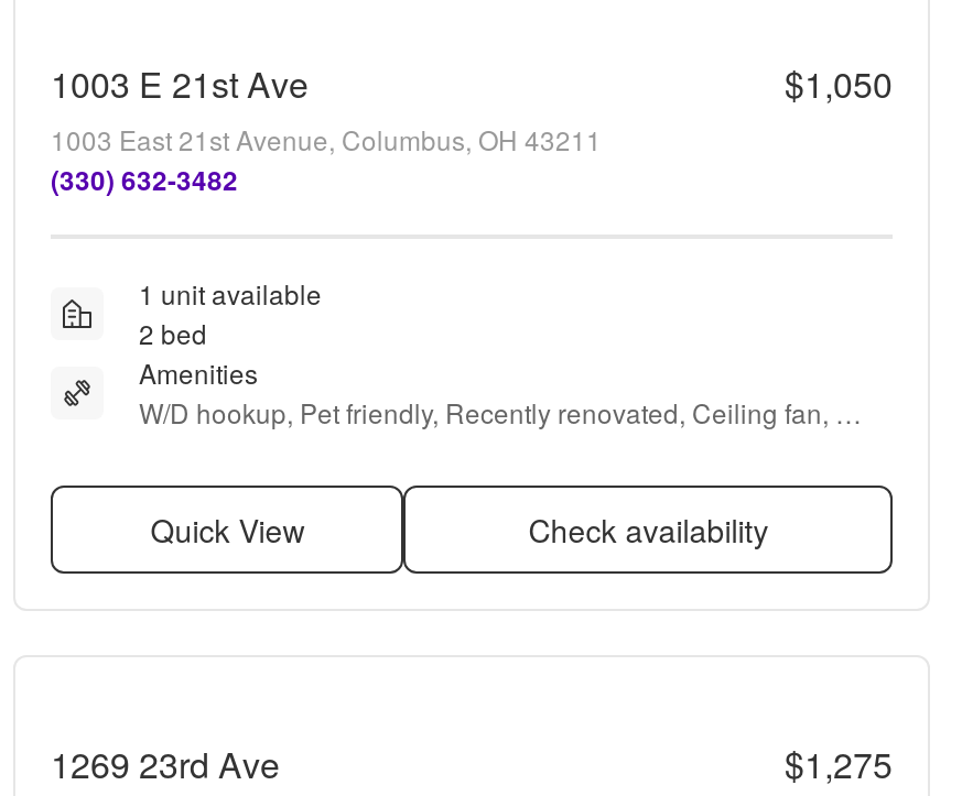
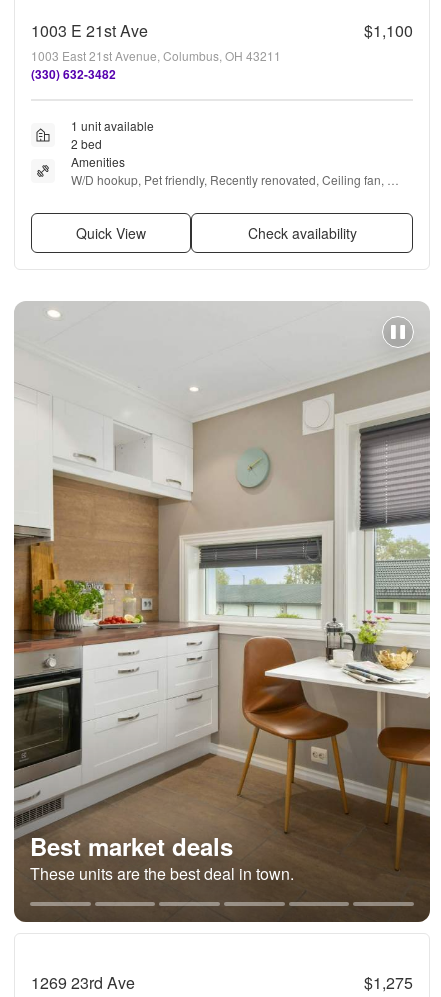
- $1,050
+ $1,100

+ [image]
+ Best market deals
+ These units are the best deal in town.
